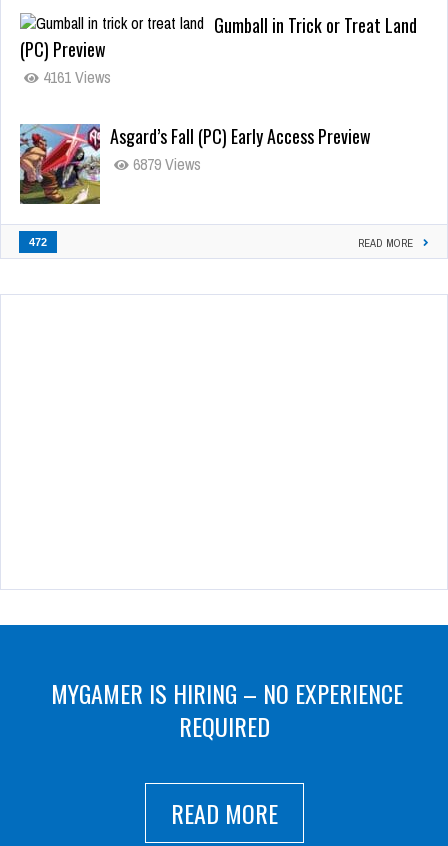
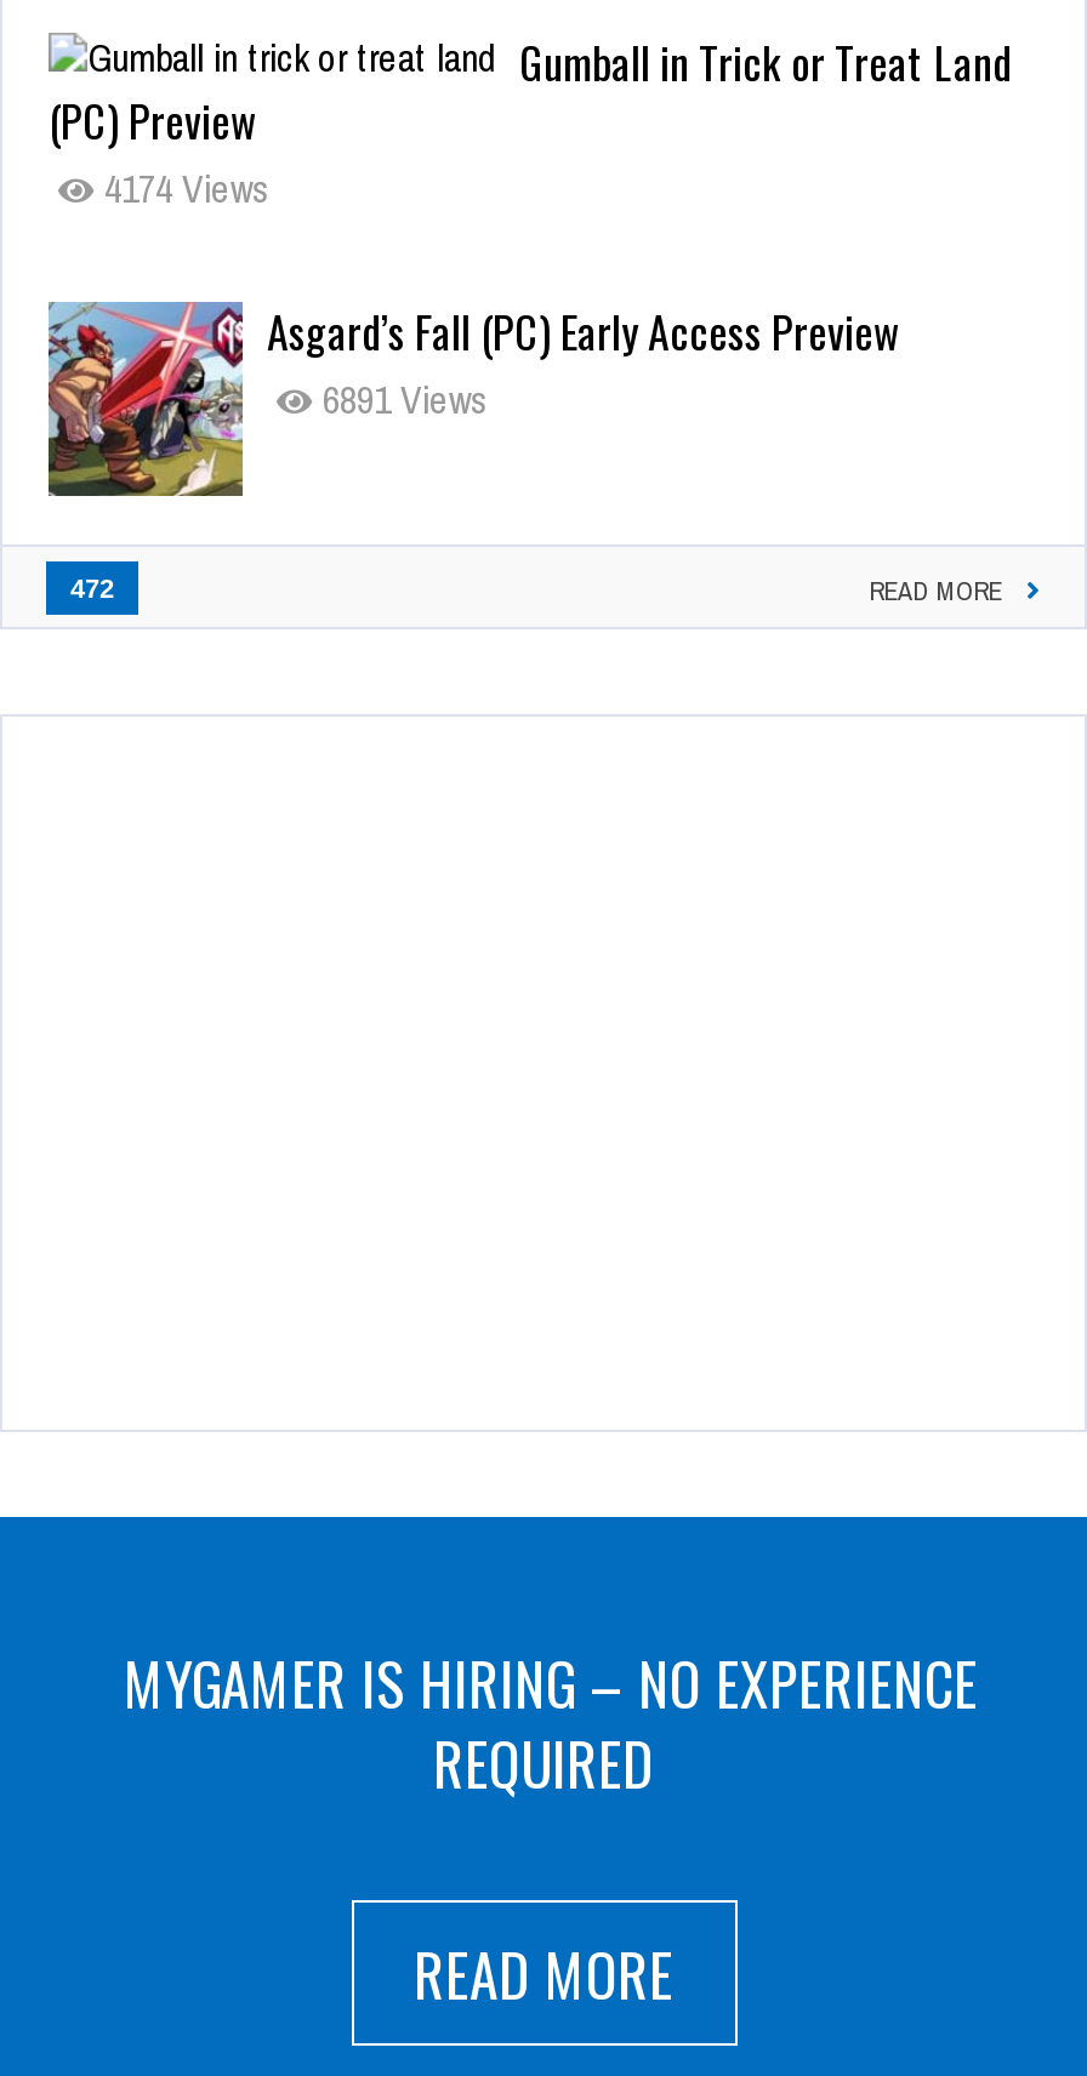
- 4161 Views
+ 4174 Views

- 6879 Views
+ 6891 Views
